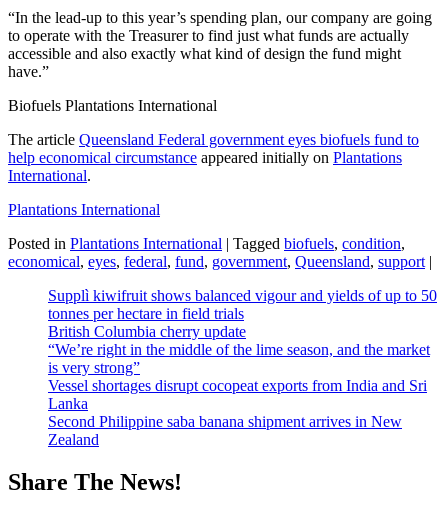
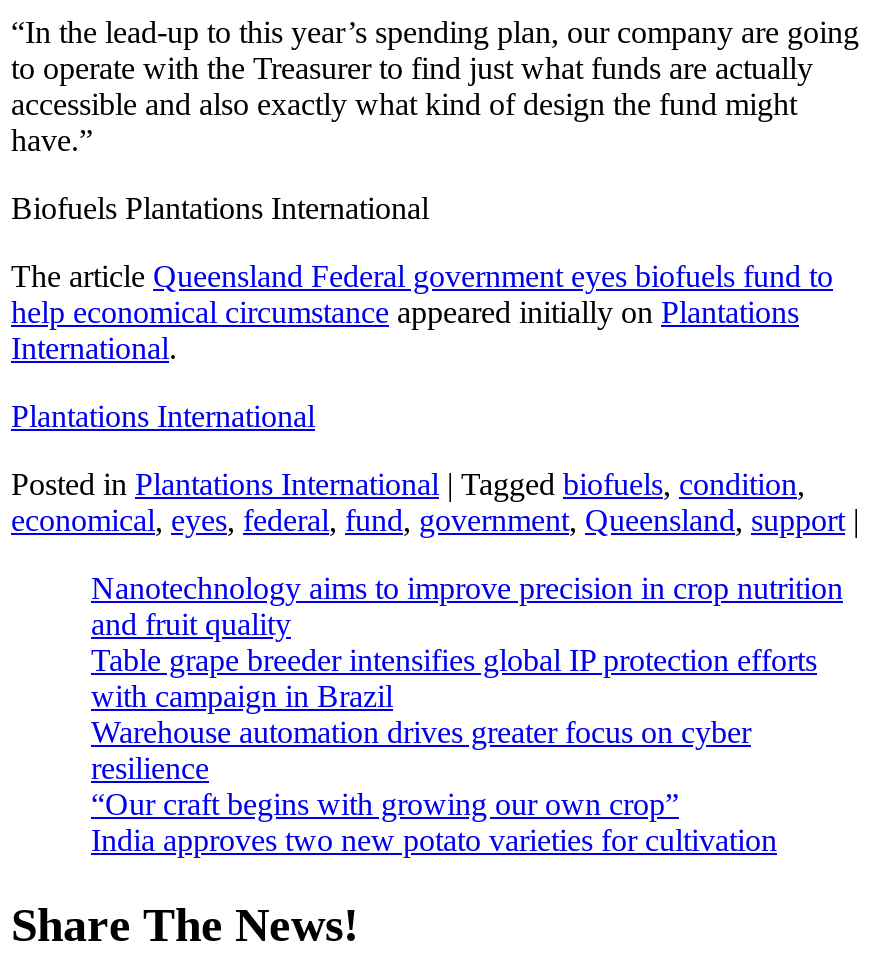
- Supplì kiwifruit shows balanced vigour and yields of up to 50
- tonnes per hectare in field trials
- British Columbia cherry update
- “We’re right in the middle of the lime season, and the market
- is very strong”
- Vessel shortages disrupt cocopeat exports from India and Sri
- Lanka
- Second Philippine saba banana shipment arrives in New
- Zealand
+ Nanotechnology aims to improve precision in crop nutrition
+ and fruit quality
+ Table grape breeder intensifies global IP protection efforts
+ with campaign in Brazil
+ Warehouse automation drives greater focus on cyber
+ resilience
+ “Our craft begins with growing our own crop”
+ India approves two new potato varieties for cultivation
